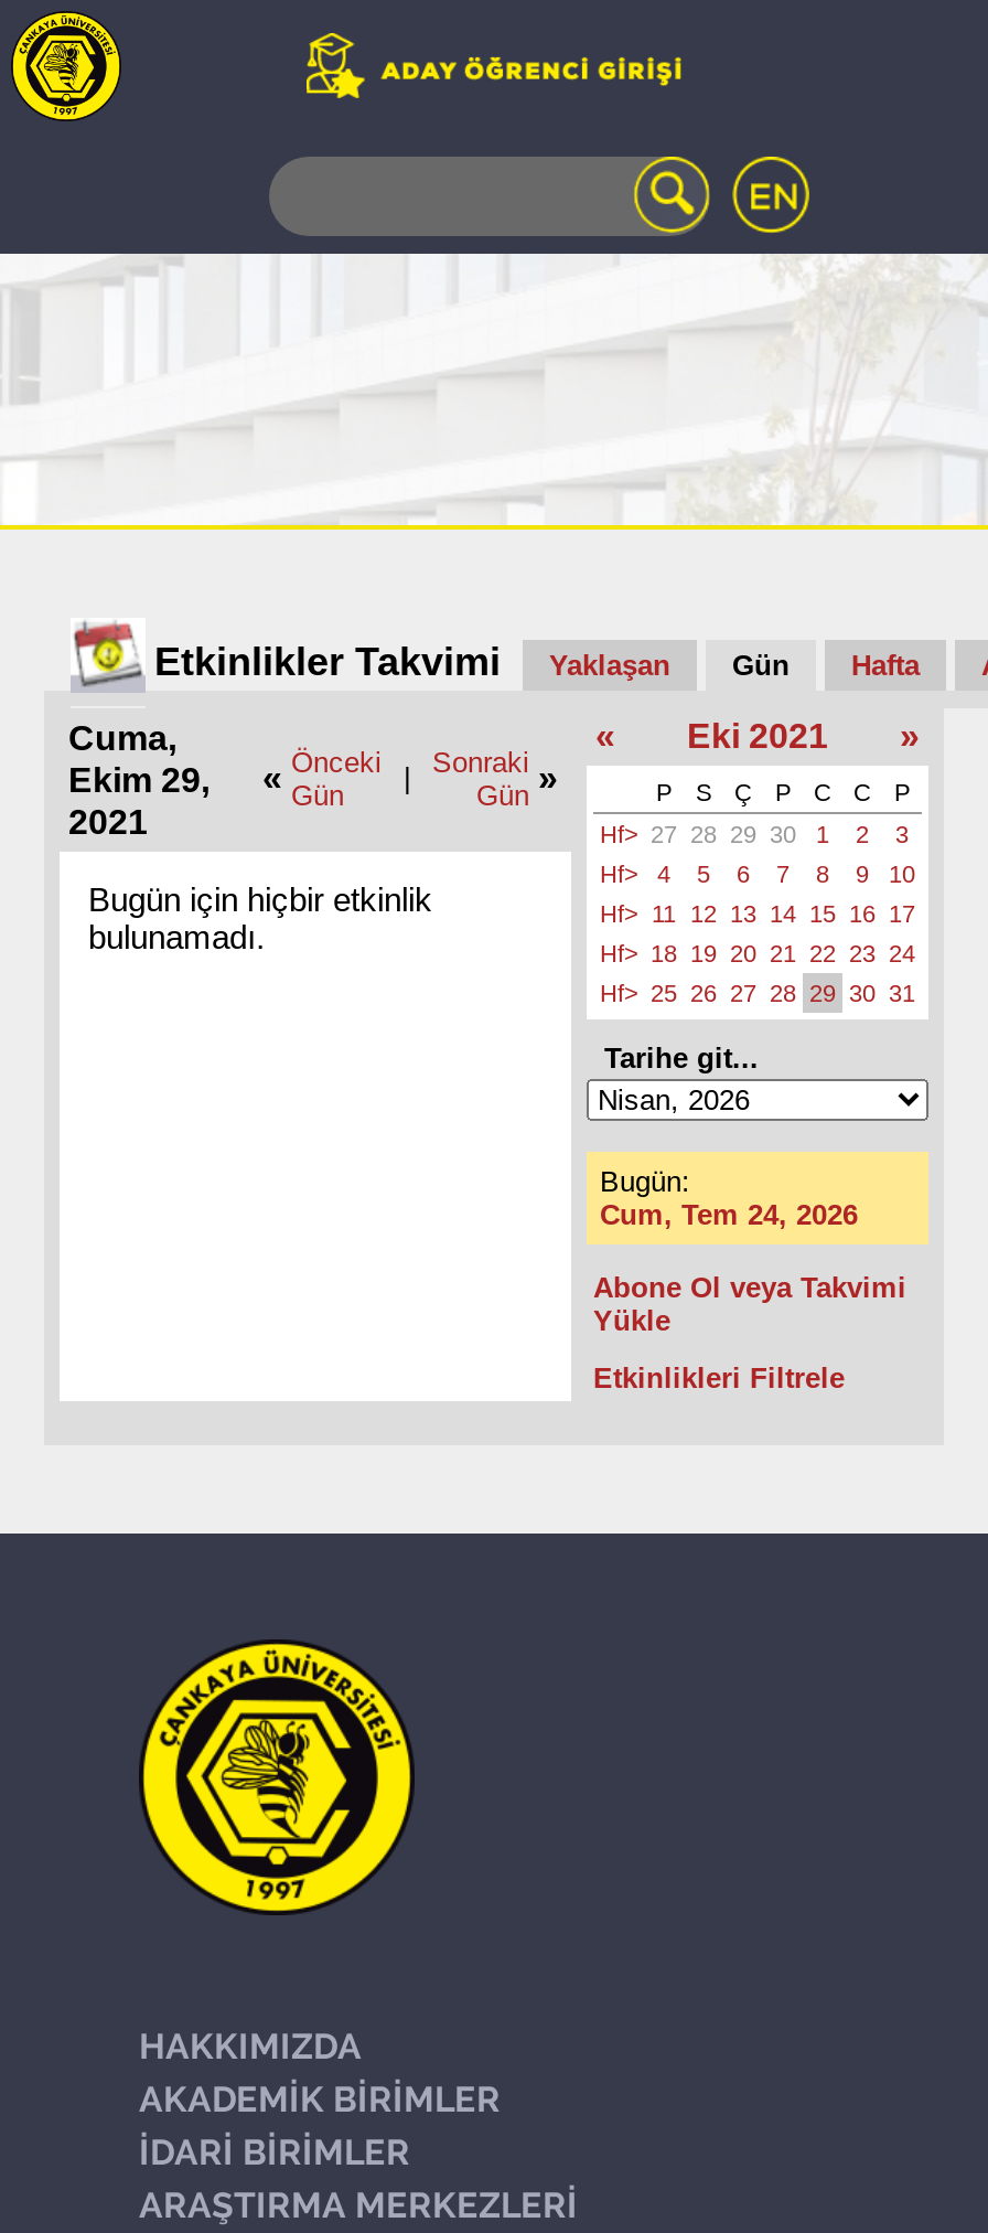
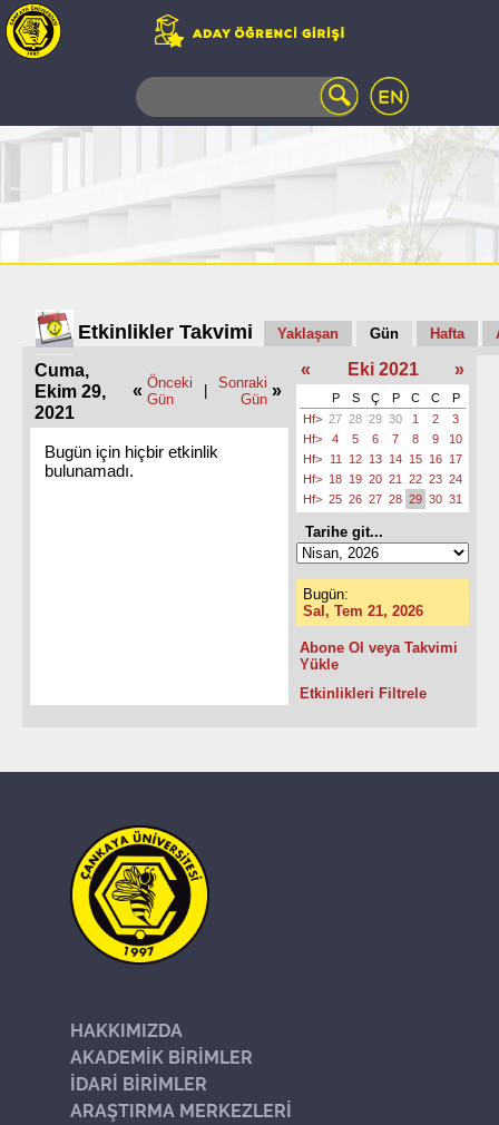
- Cum, Tem 24, 2026
+ Sal, Tem 21, 2026
